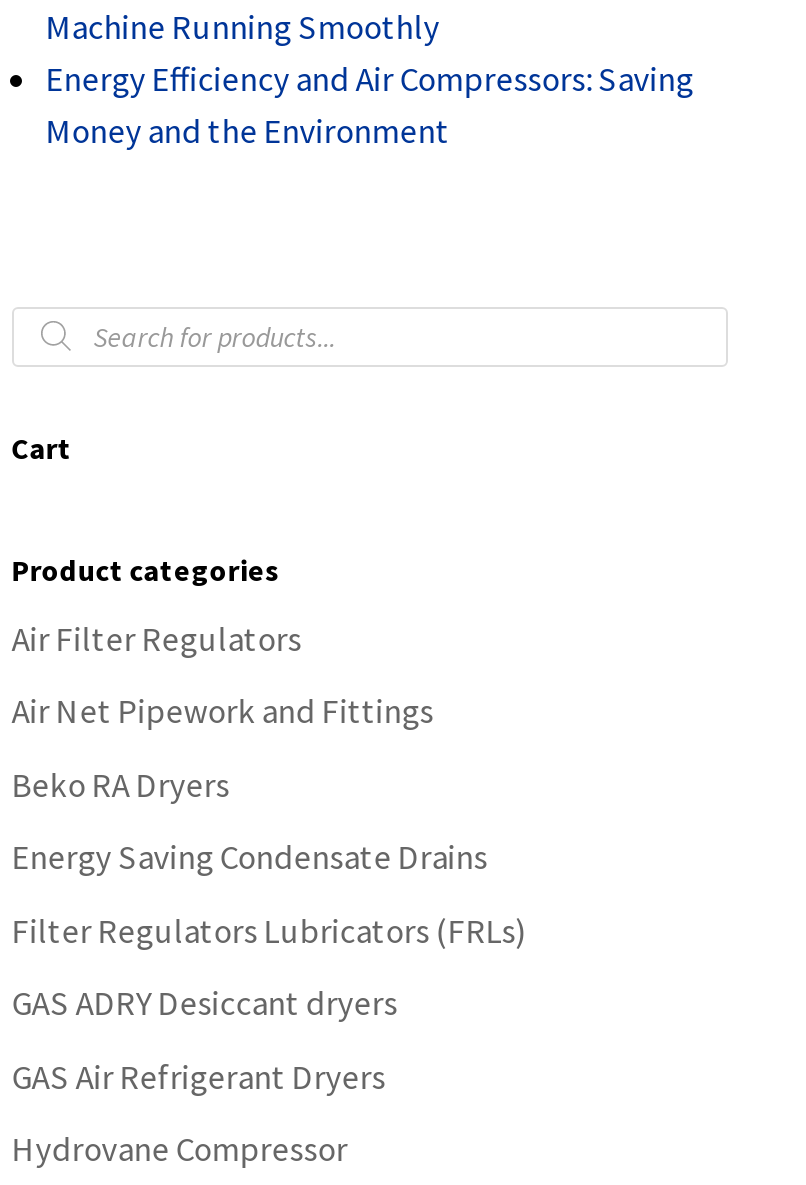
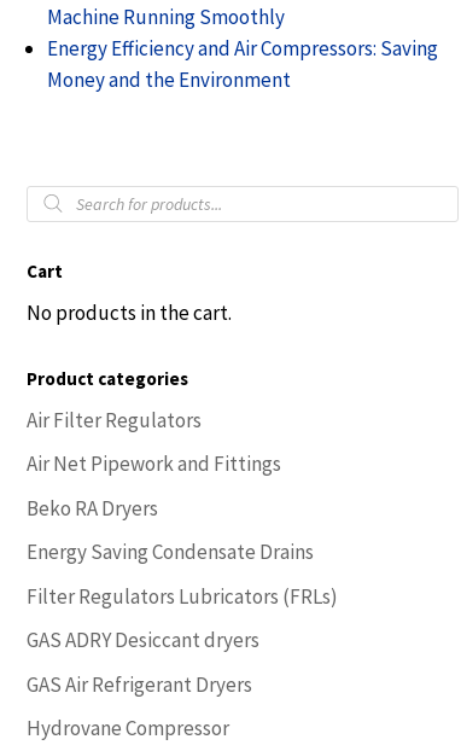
+ No products in the cart.
